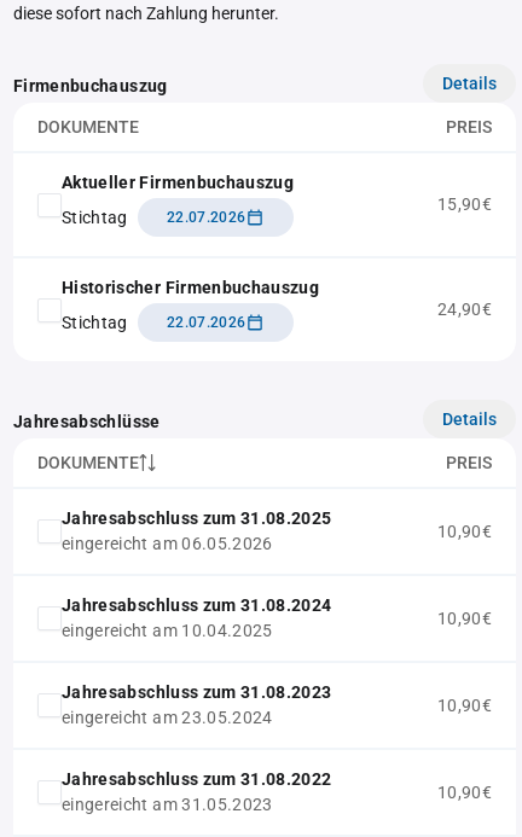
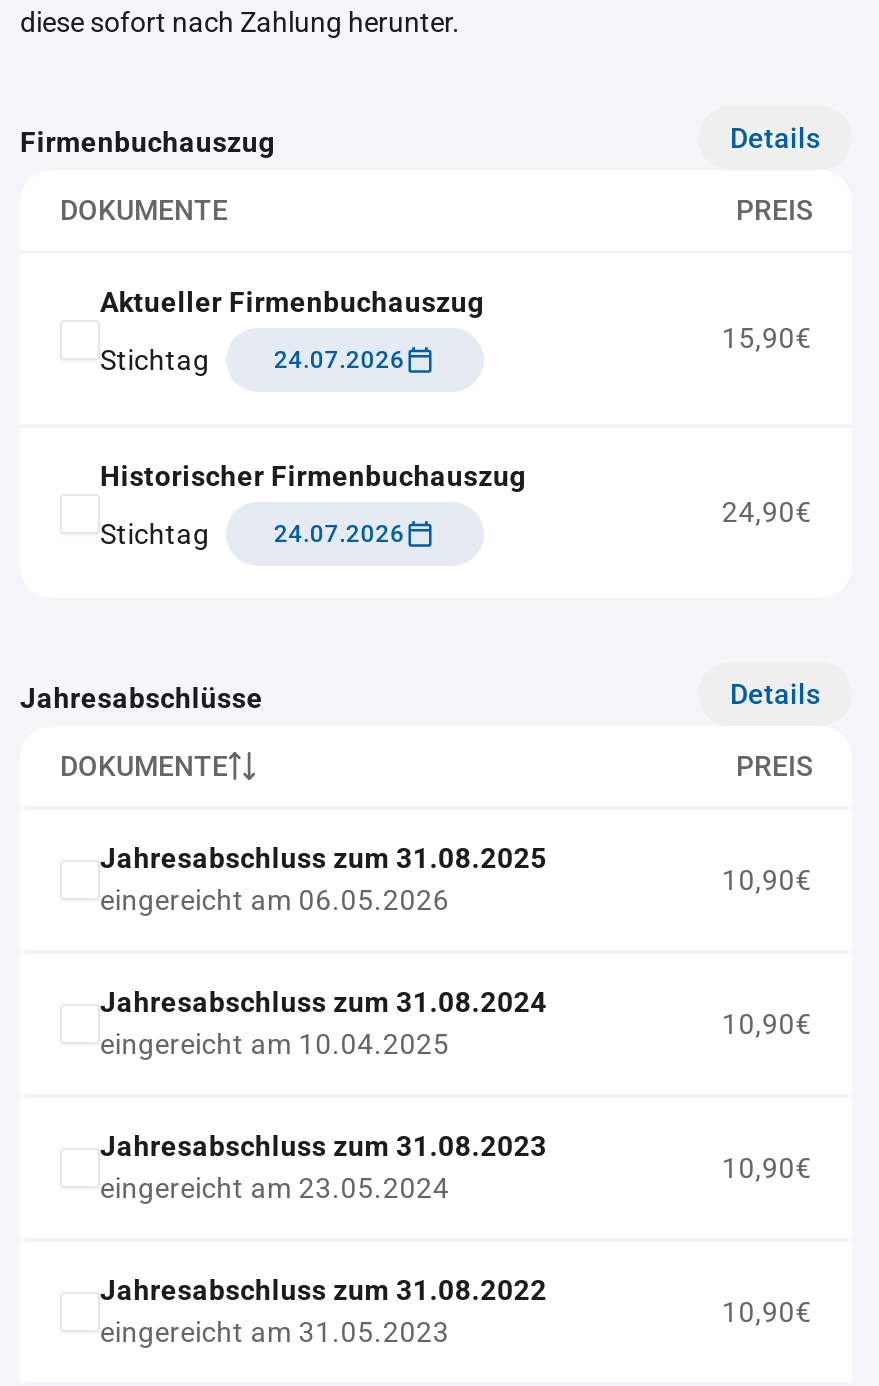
- 22.07.2026
+ 24.07.2026

- 22.07.2026
+ 24.07.2026
